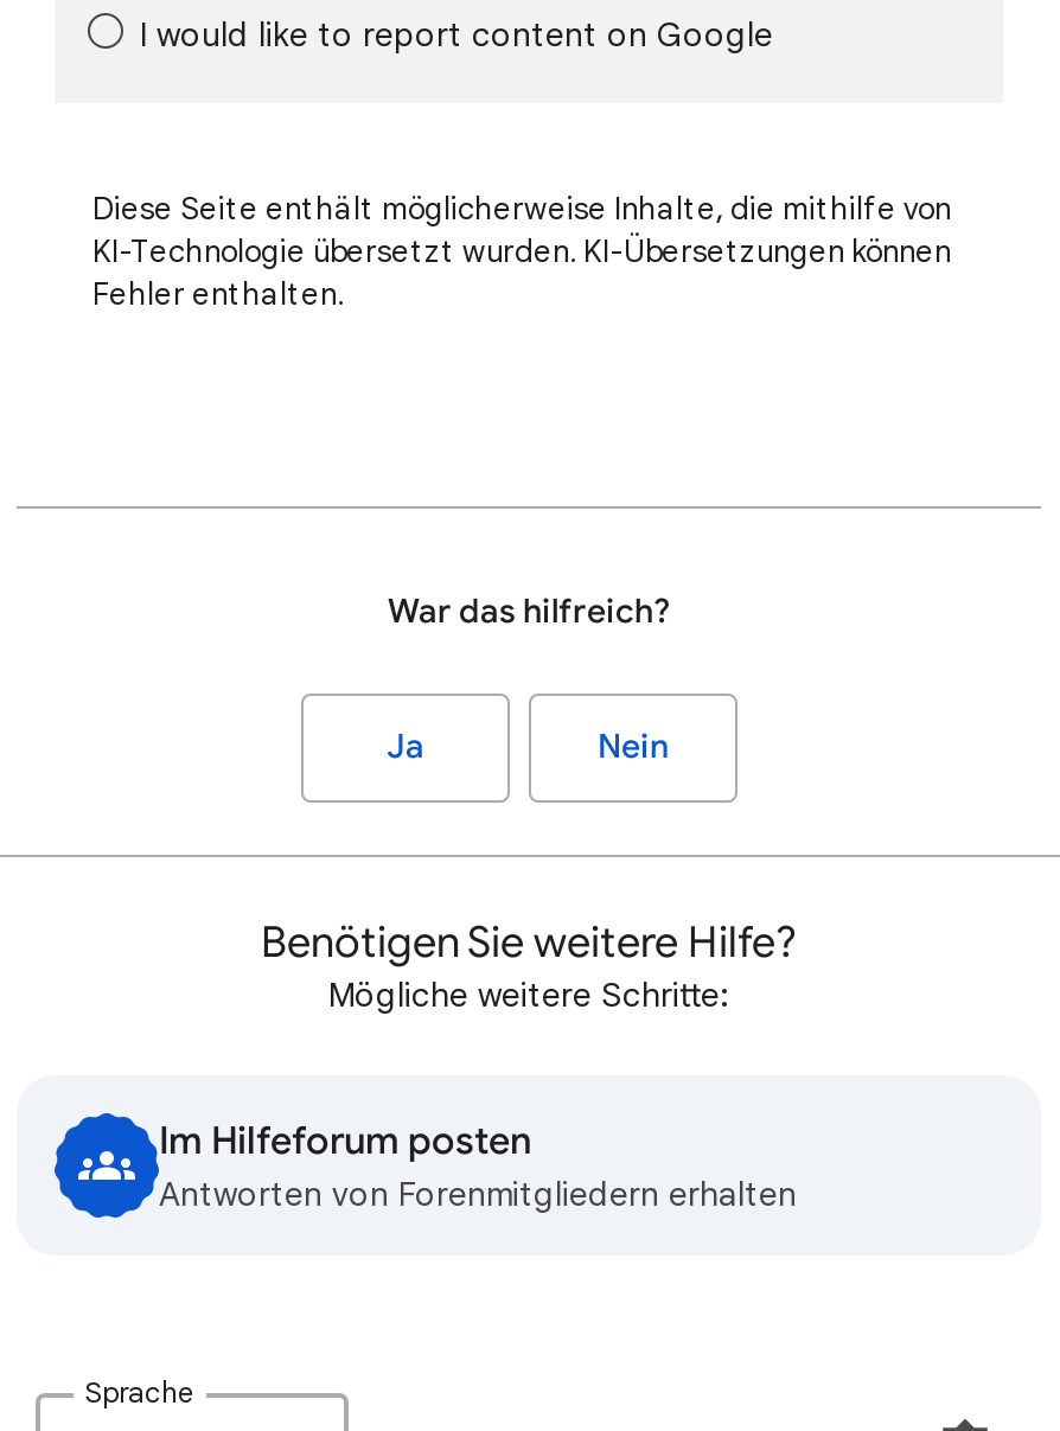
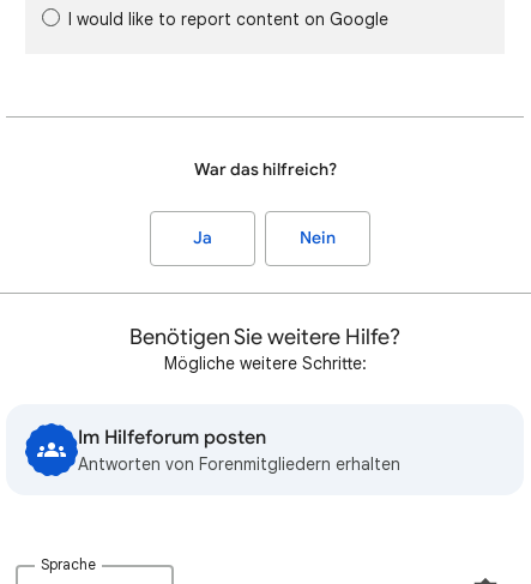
- Diese Seite enthält möglicherweise Inhalte, die mithilfe von
- KI-Technologie übersetzt wurden. KI-Übersetzungen können
- Fehler enthalten.
